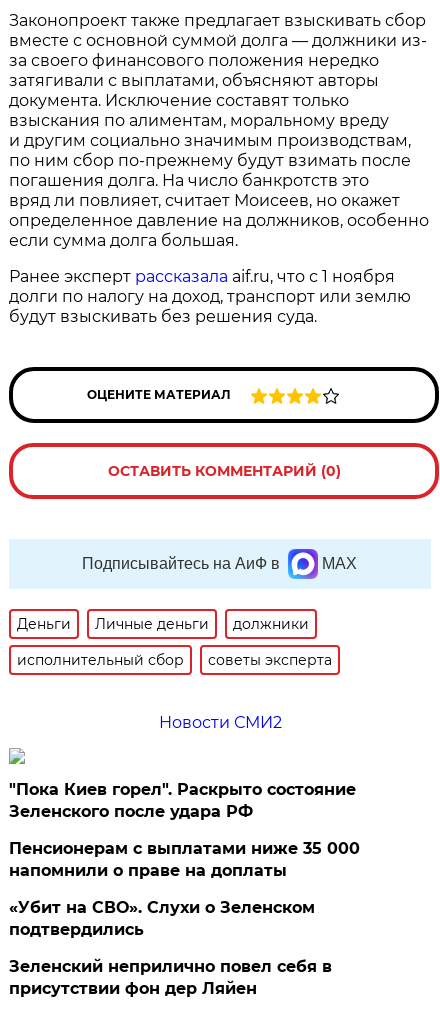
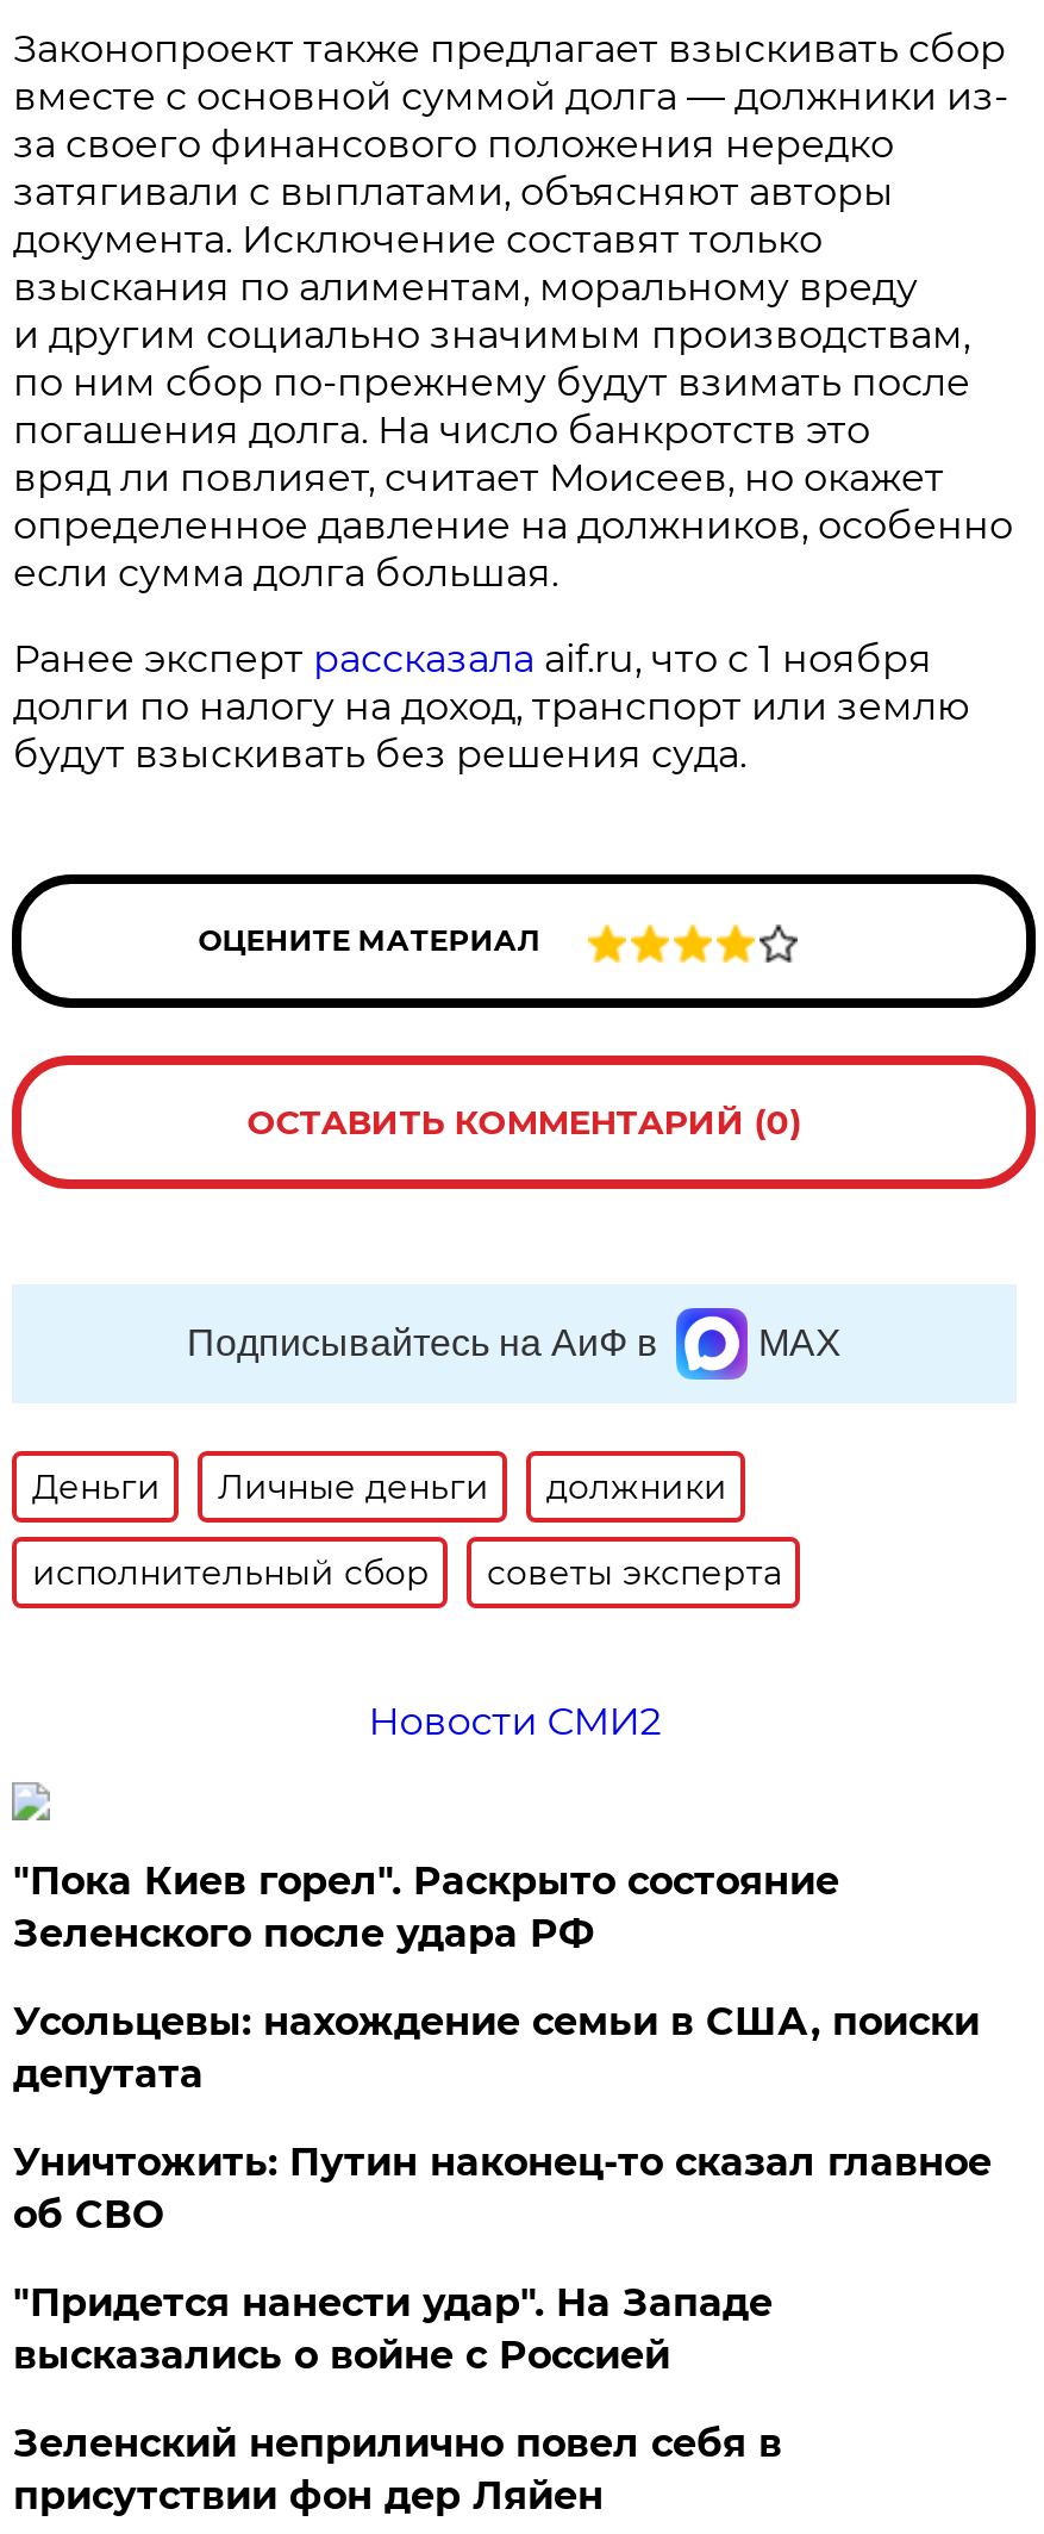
- Пенсионерам с выплатами ниже 35 000
- напомнили о праве на доплаты
- «Убит на СВО». Слухи о Зеленском
- подтвердились
+ Усольцевы: нахождение семьи в США, поиски
+ депутата
+ Уничтожить: Путин наконец-то сказал главное
+ об СВО
+ "Придется нанести удар". На Западе
+ высказались о войне с Россией
